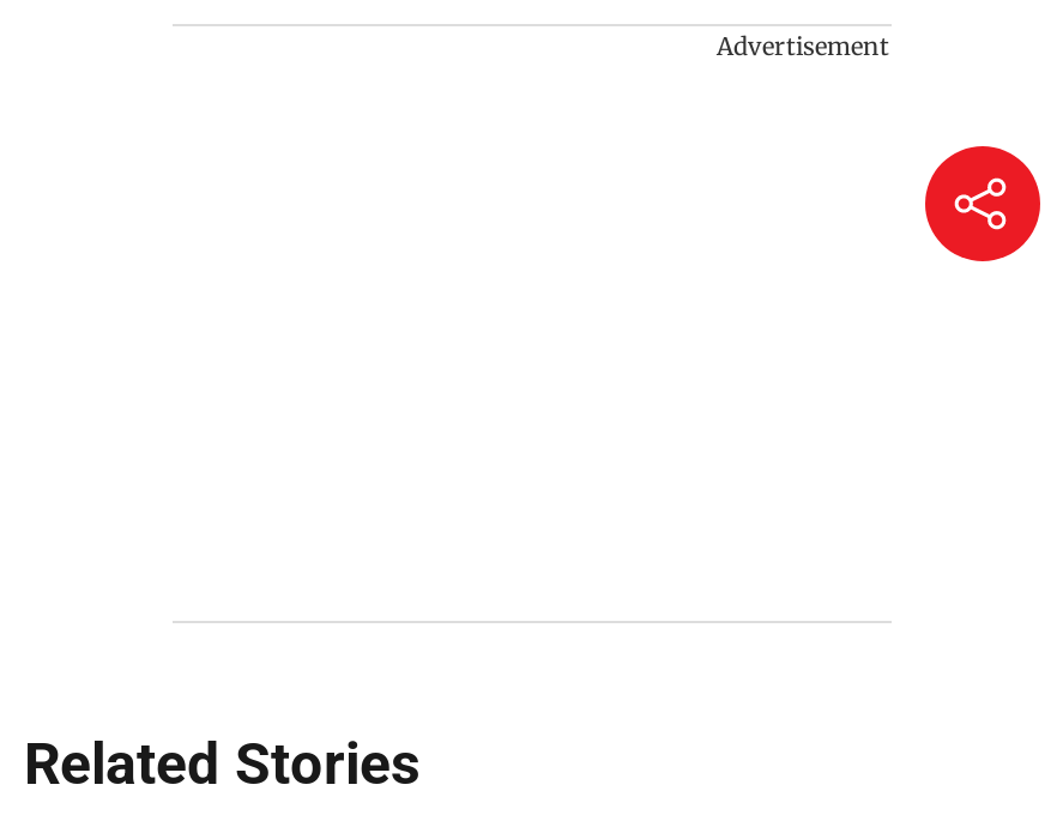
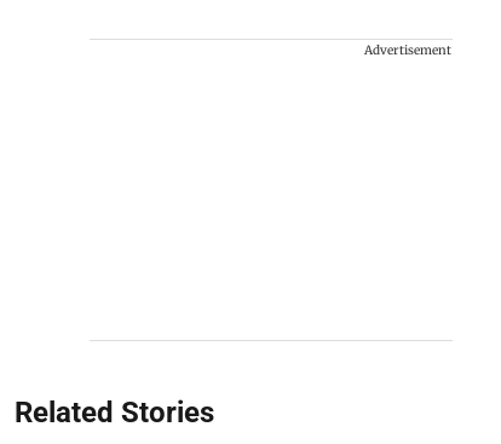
- [image]
